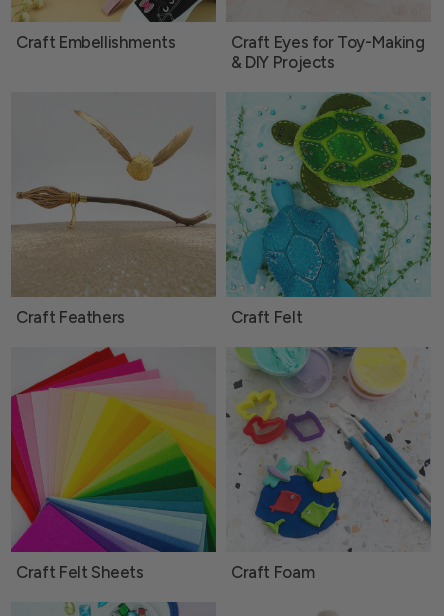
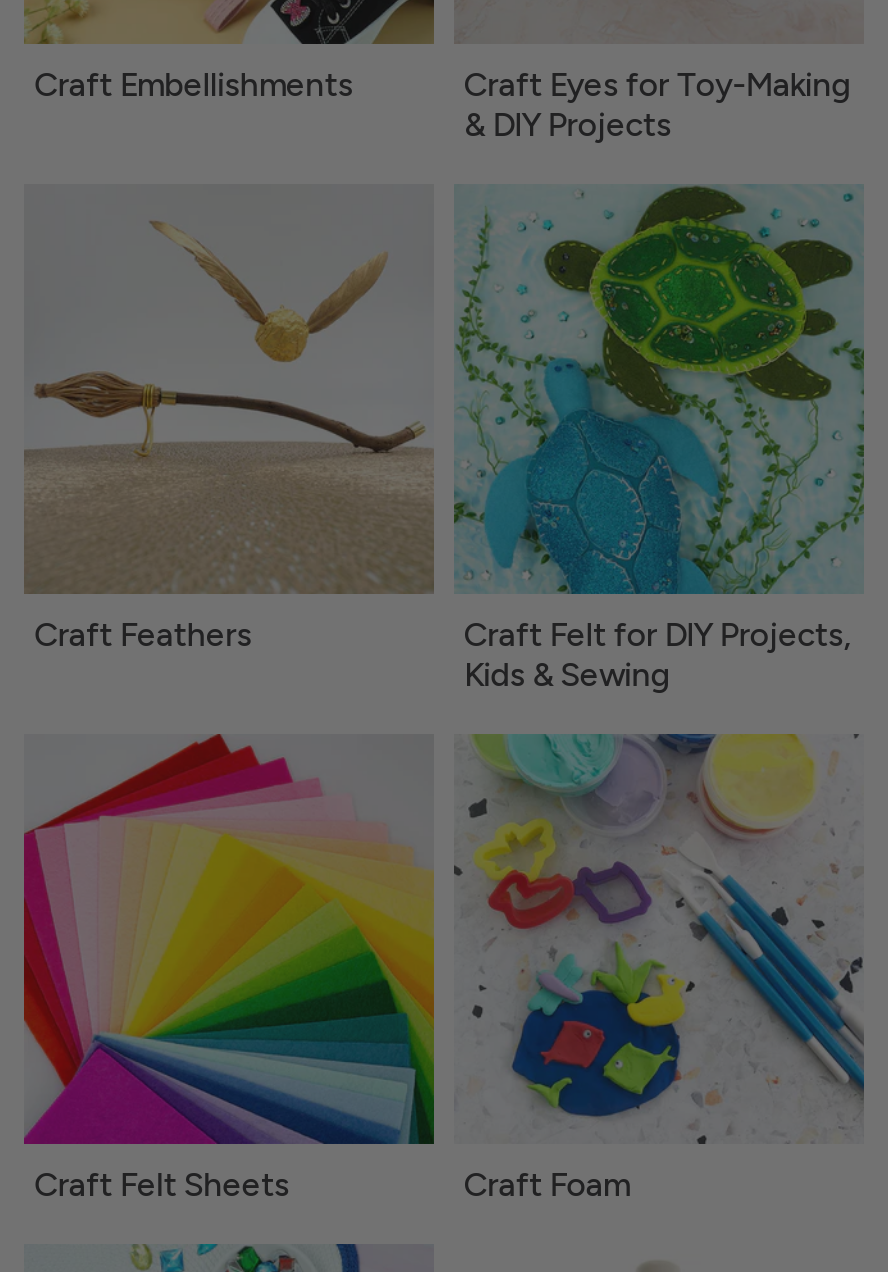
- Craft Felt
+ Craft Felt for DIY Projects,
+ Kids & Sewing
